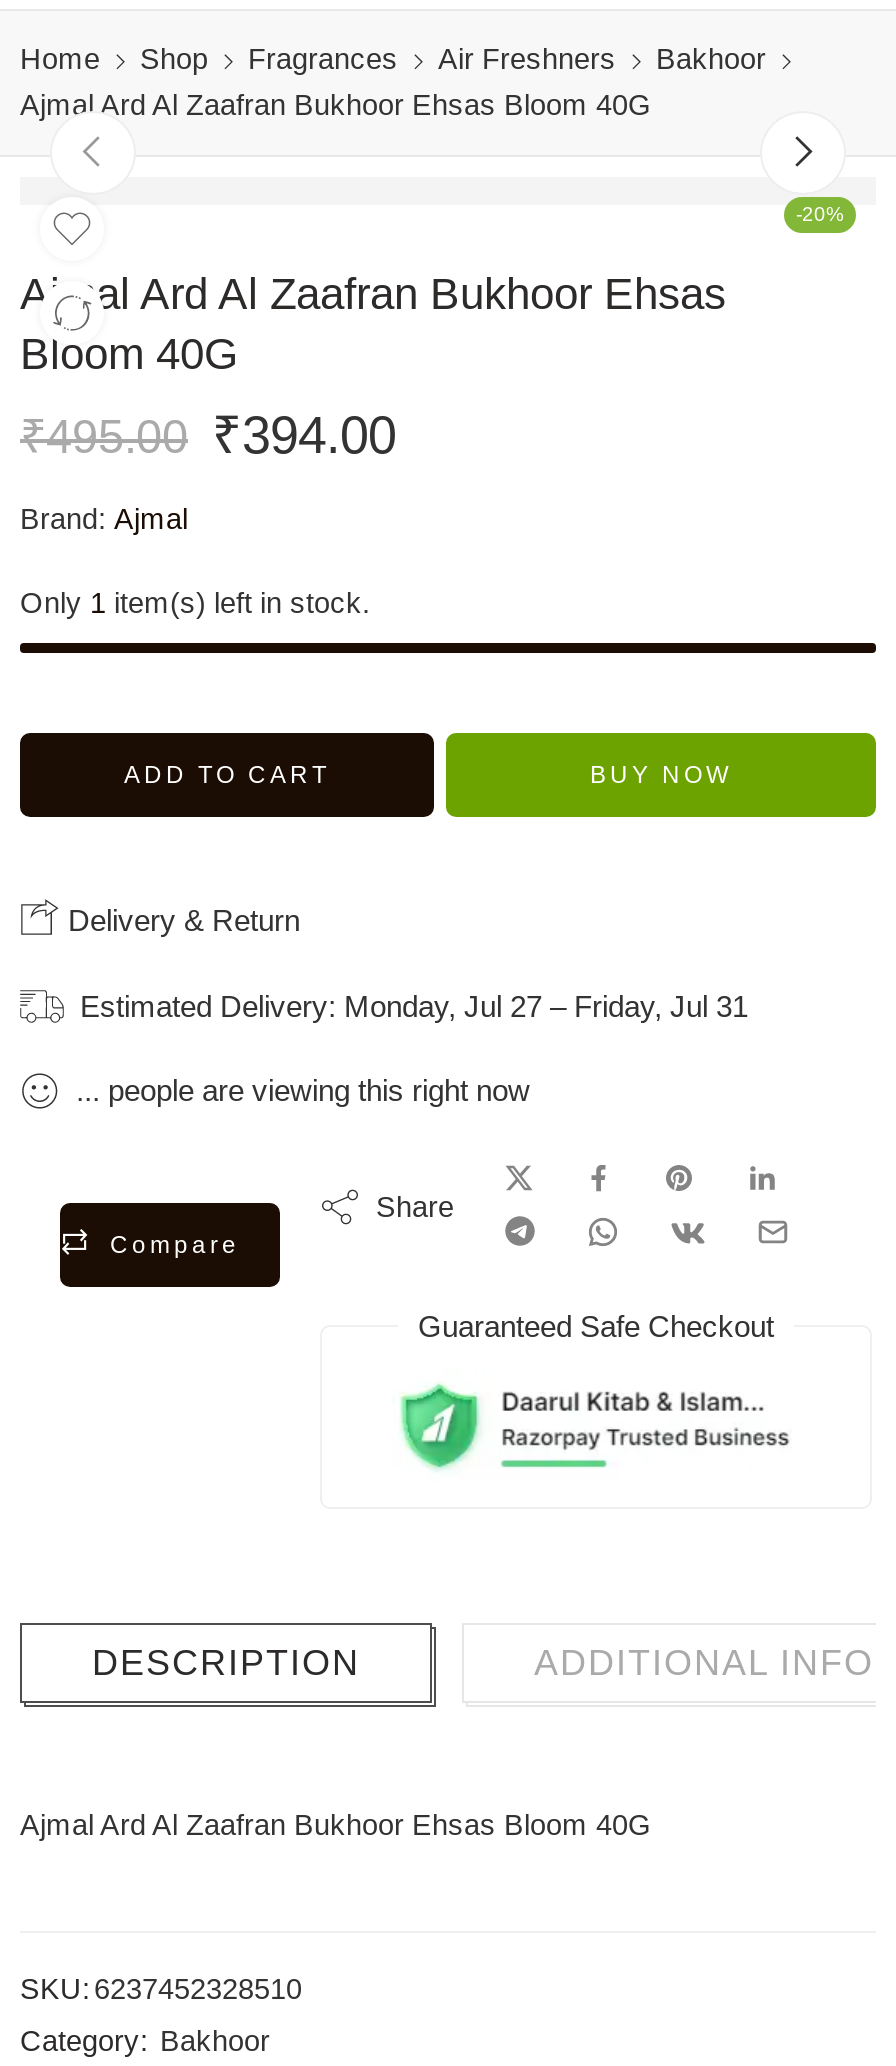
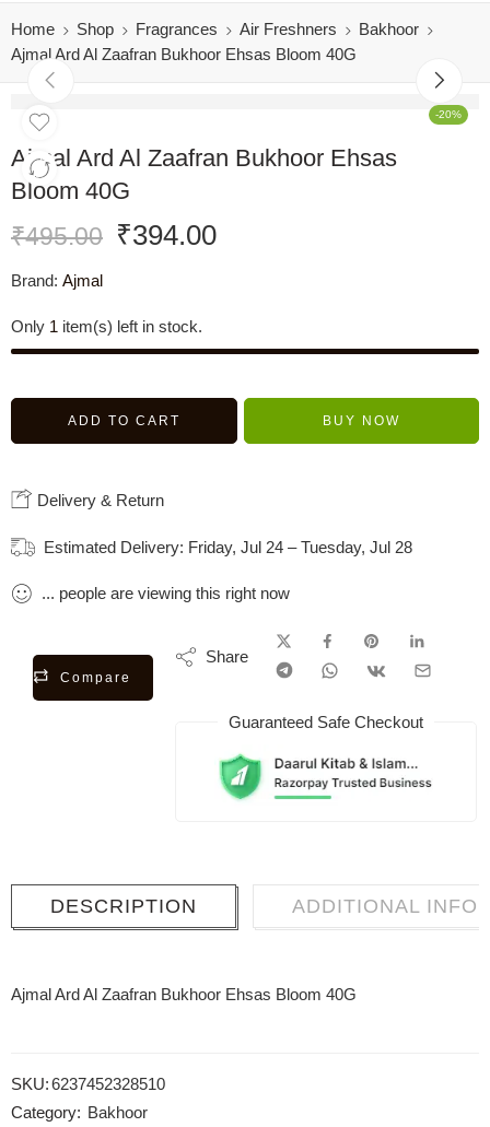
- Estimated Delivery: Monday, Jul 27 – Friday, Jul 31
+ Estimated Delivery: Friday, Jul 24 – Tuesday, Jul 28
